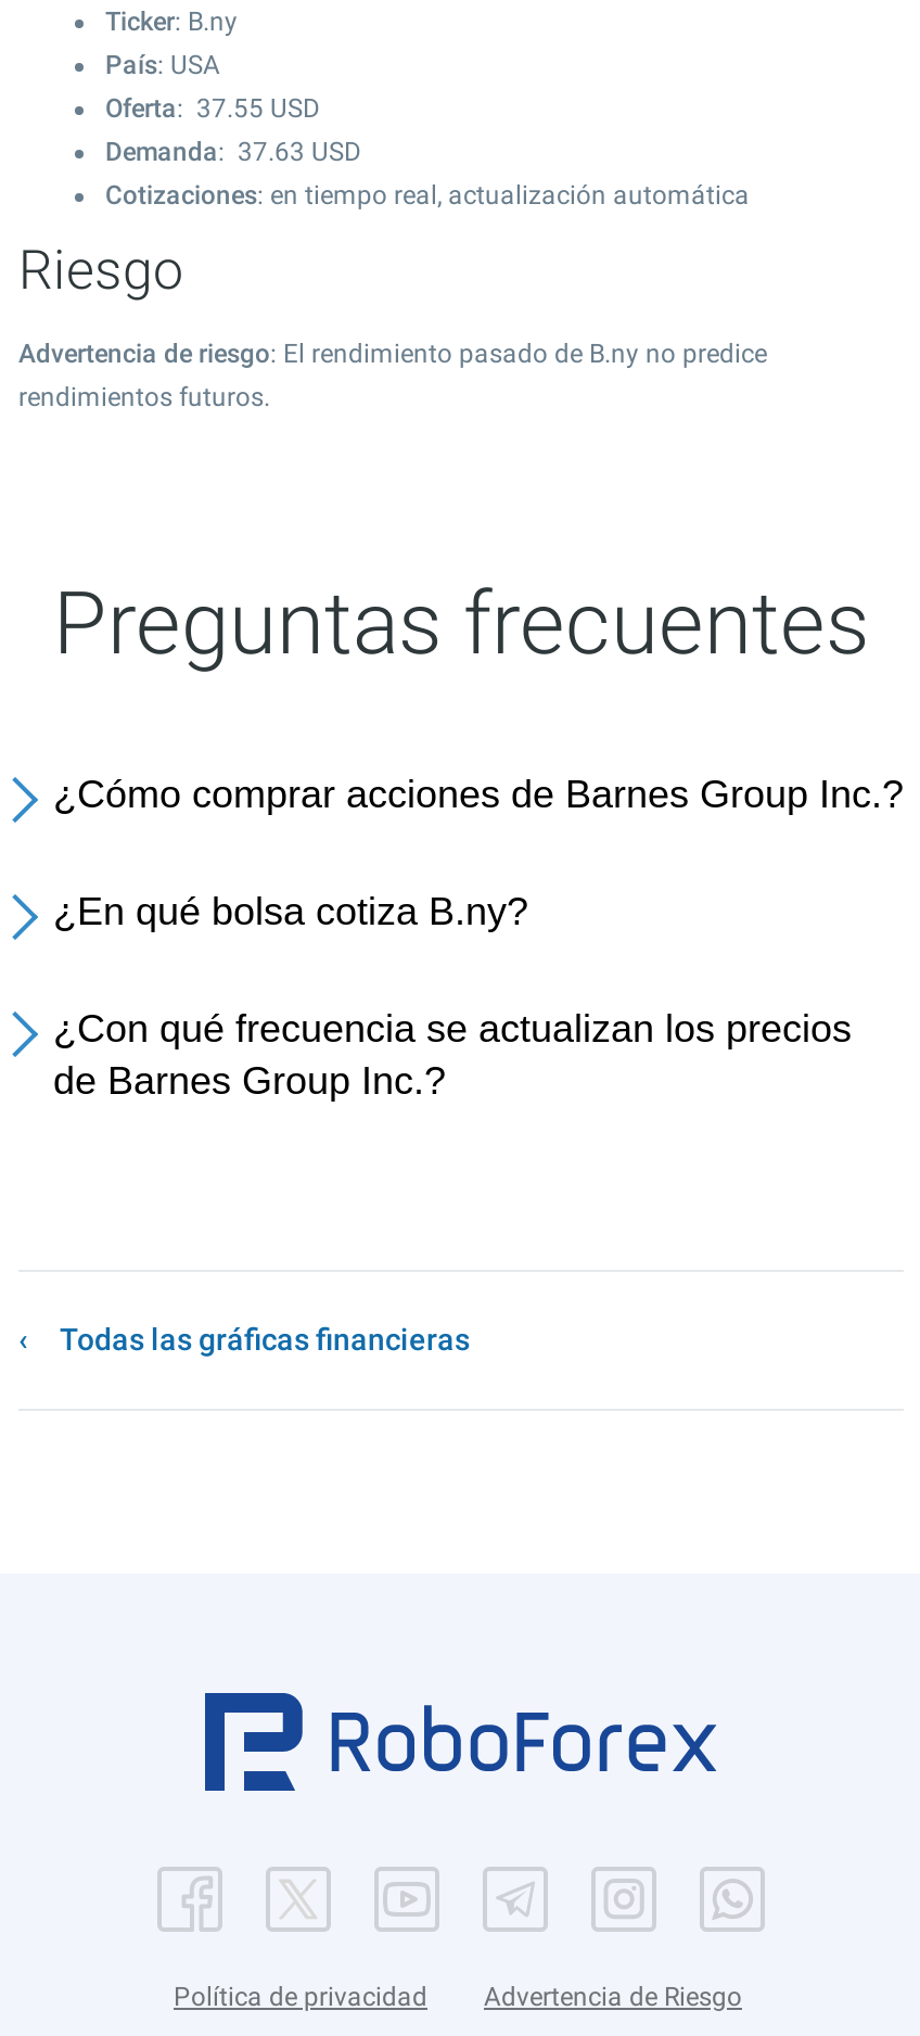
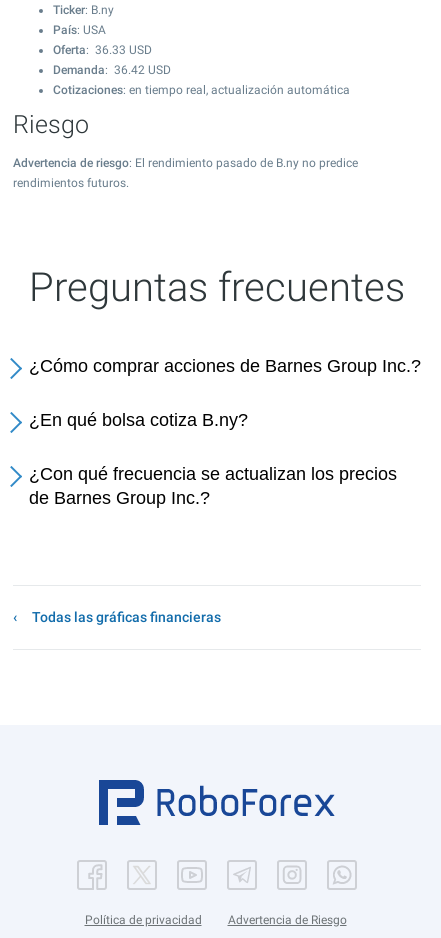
- Oferta: 37.55 USD
+ Oferta: 36.33 USD

- Demanda: 37.63 USD
+ Demanda: 36.42 USD
